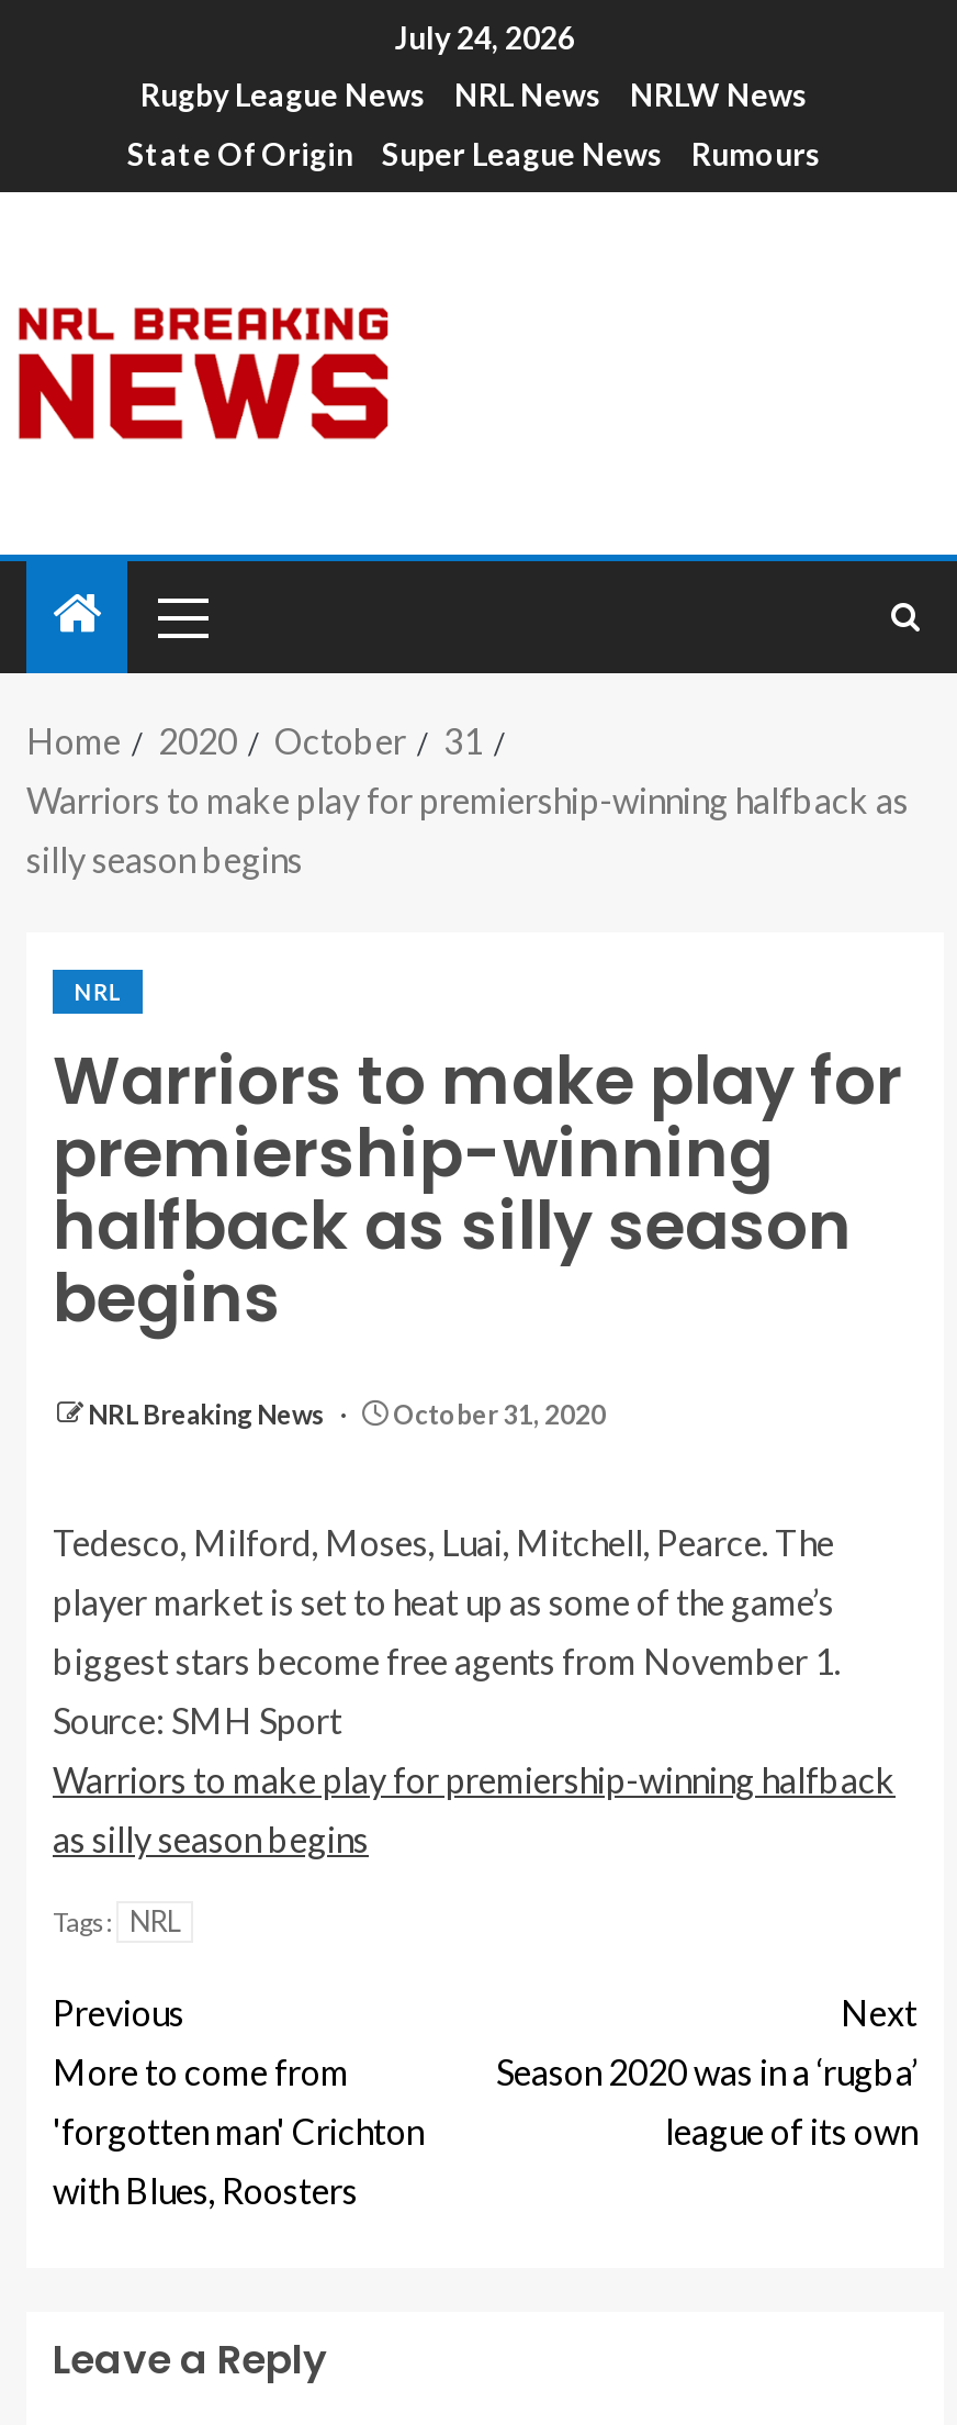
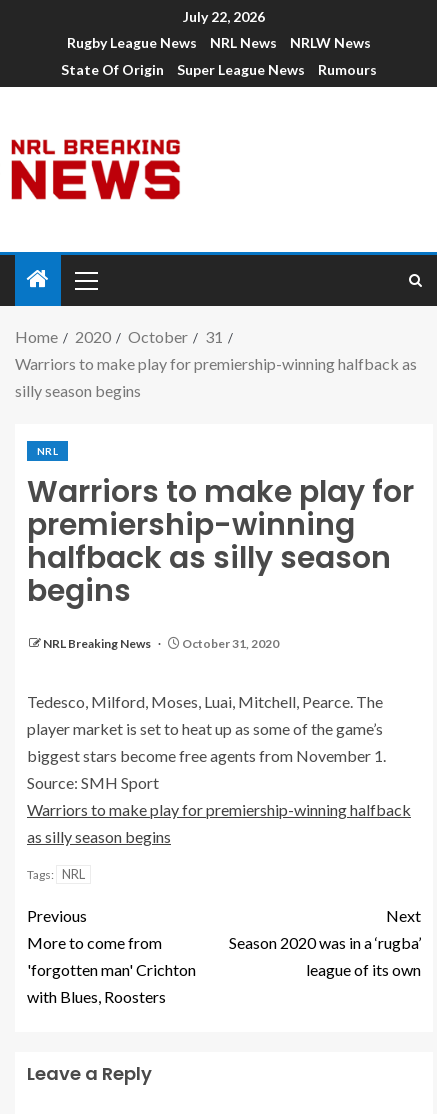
- July 24, 2026
+ July 22, 2026
